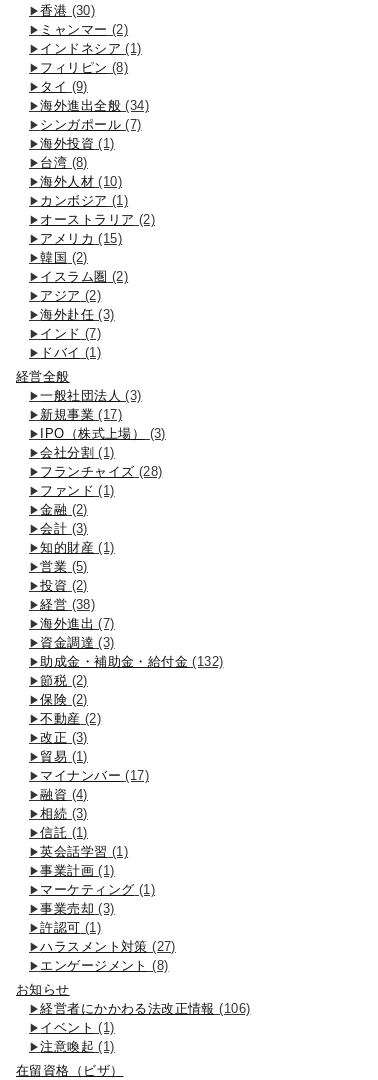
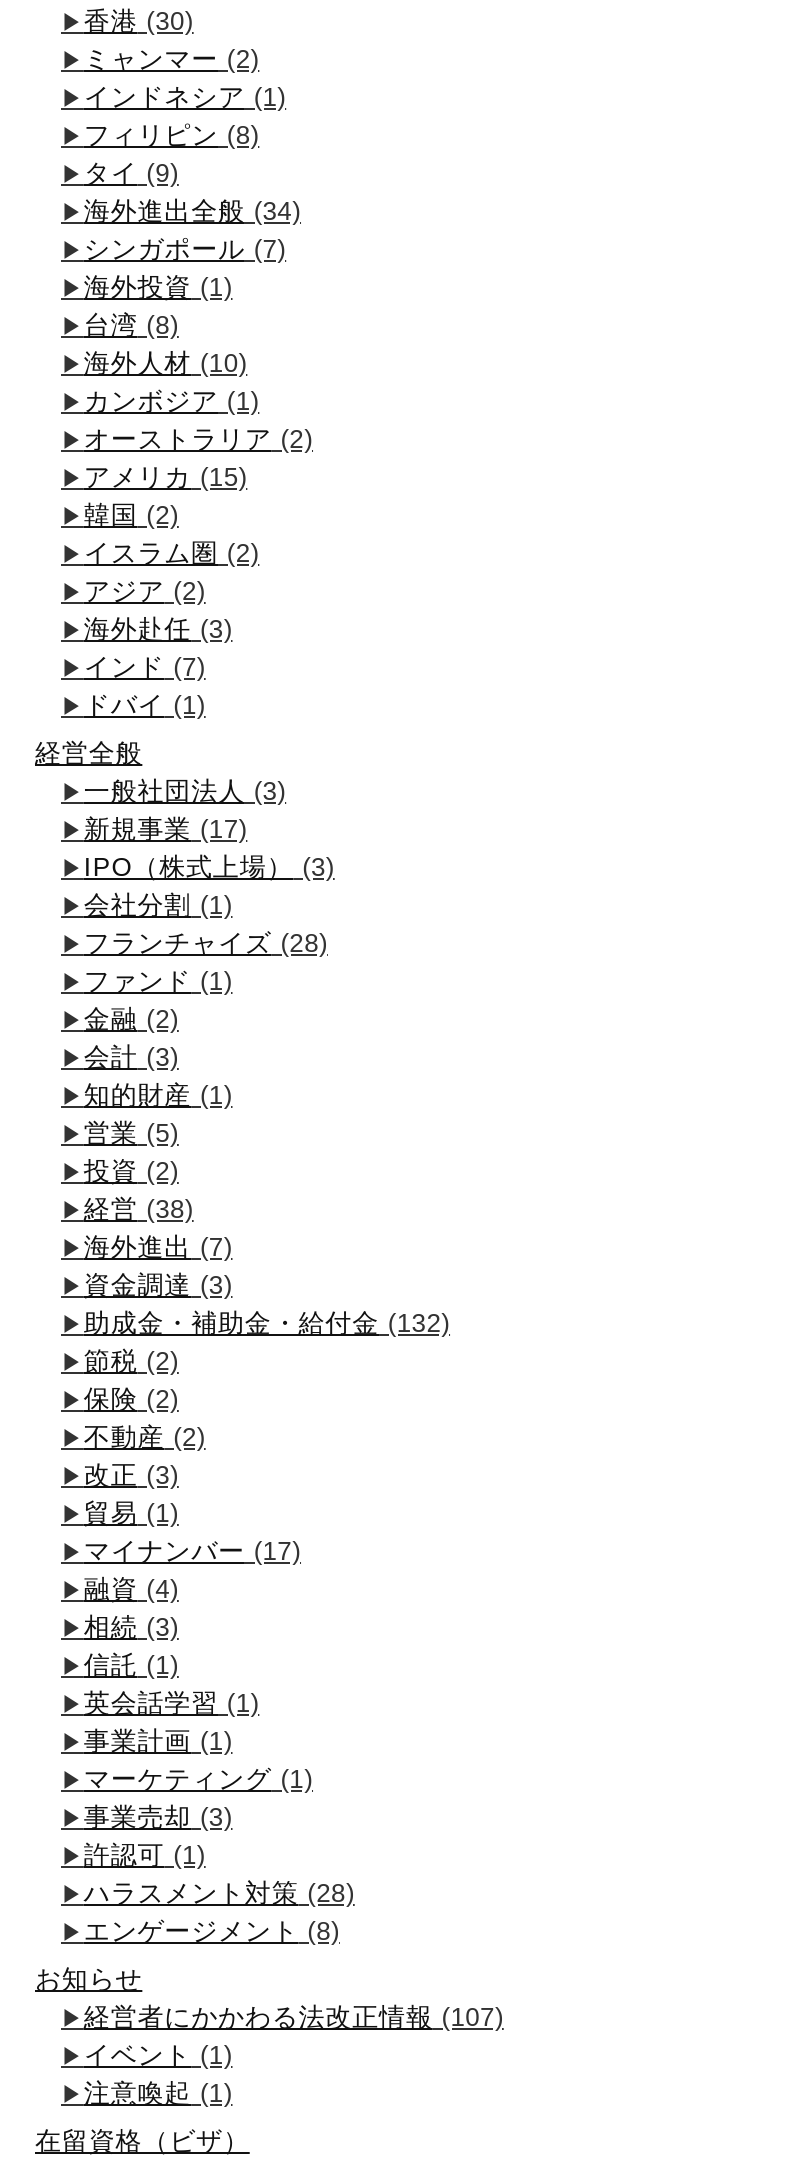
- ハラスメント対策(27)
+ ハラスメント対策(28)

- 経営者にかかわる法改正情報(106)
+ 経営者にかかわる法改正情報(107)
